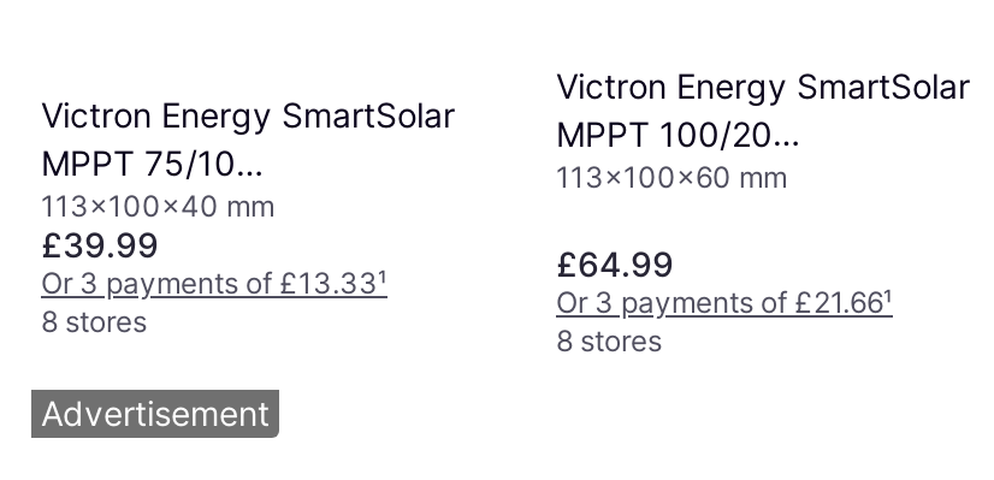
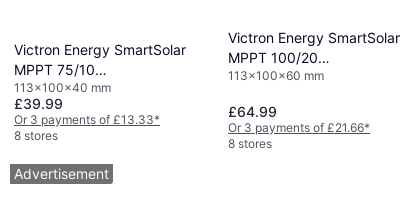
- Or 3 payments of £13.33¹
+ Or 3 payments of £13.33*

- Or 3 payments of £21.66¹
+ Or 3 payments of £21.66*
